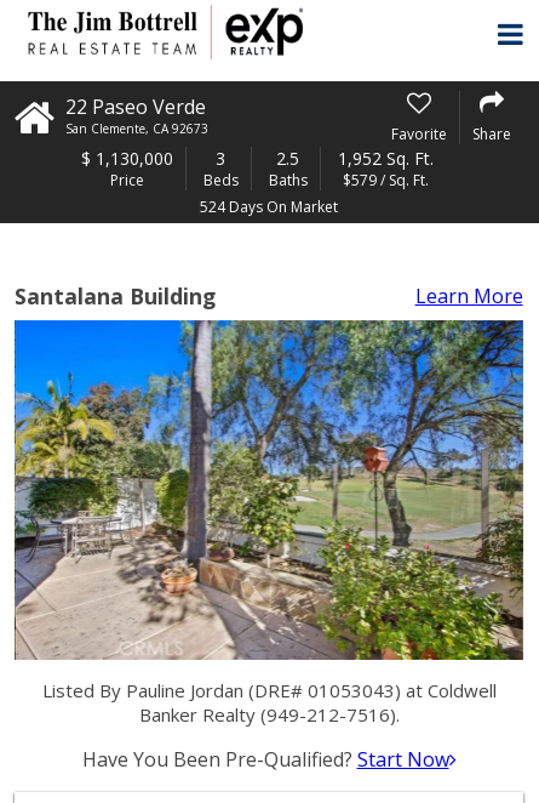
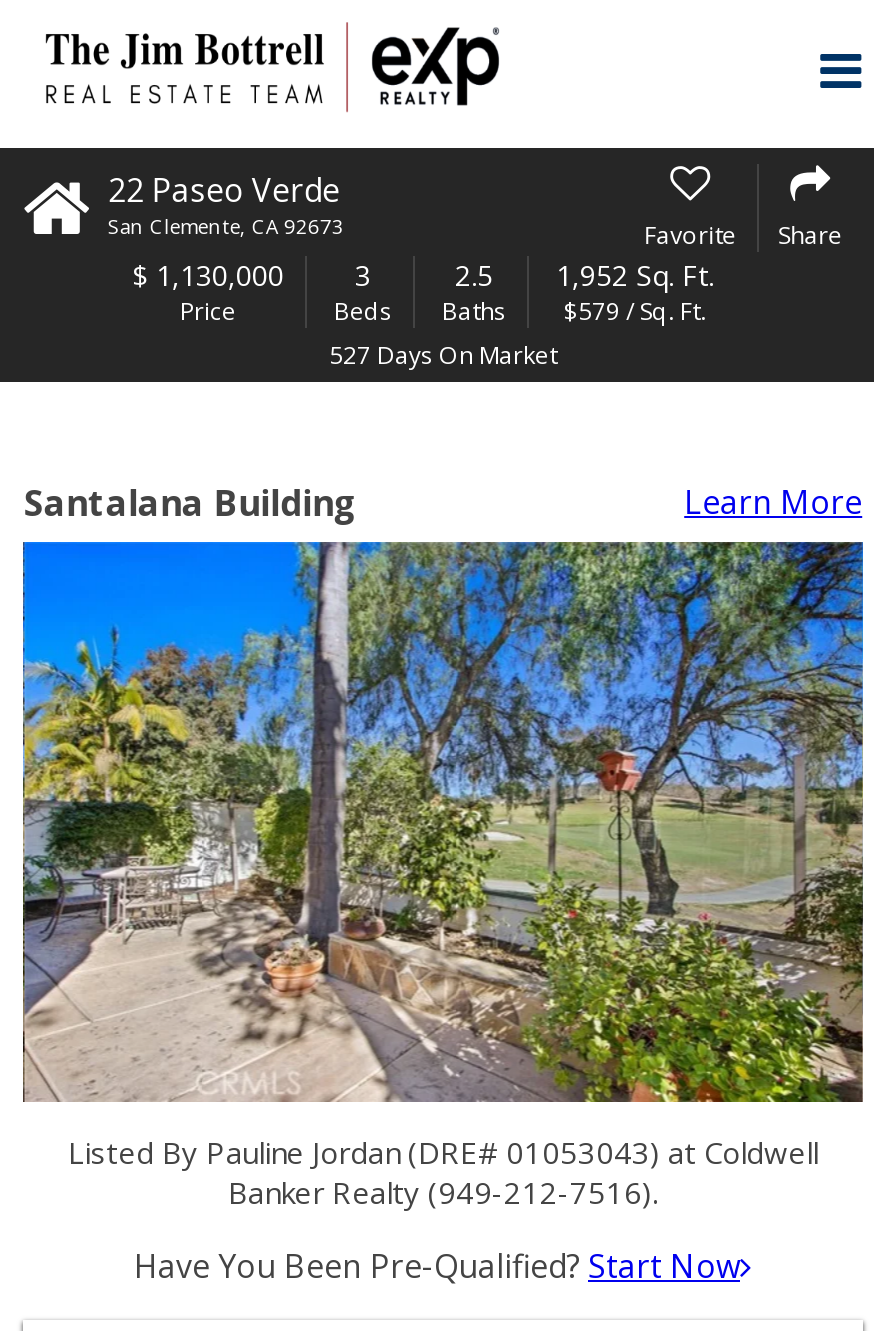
- 524 Days On Market
+ 527 Days On Market
